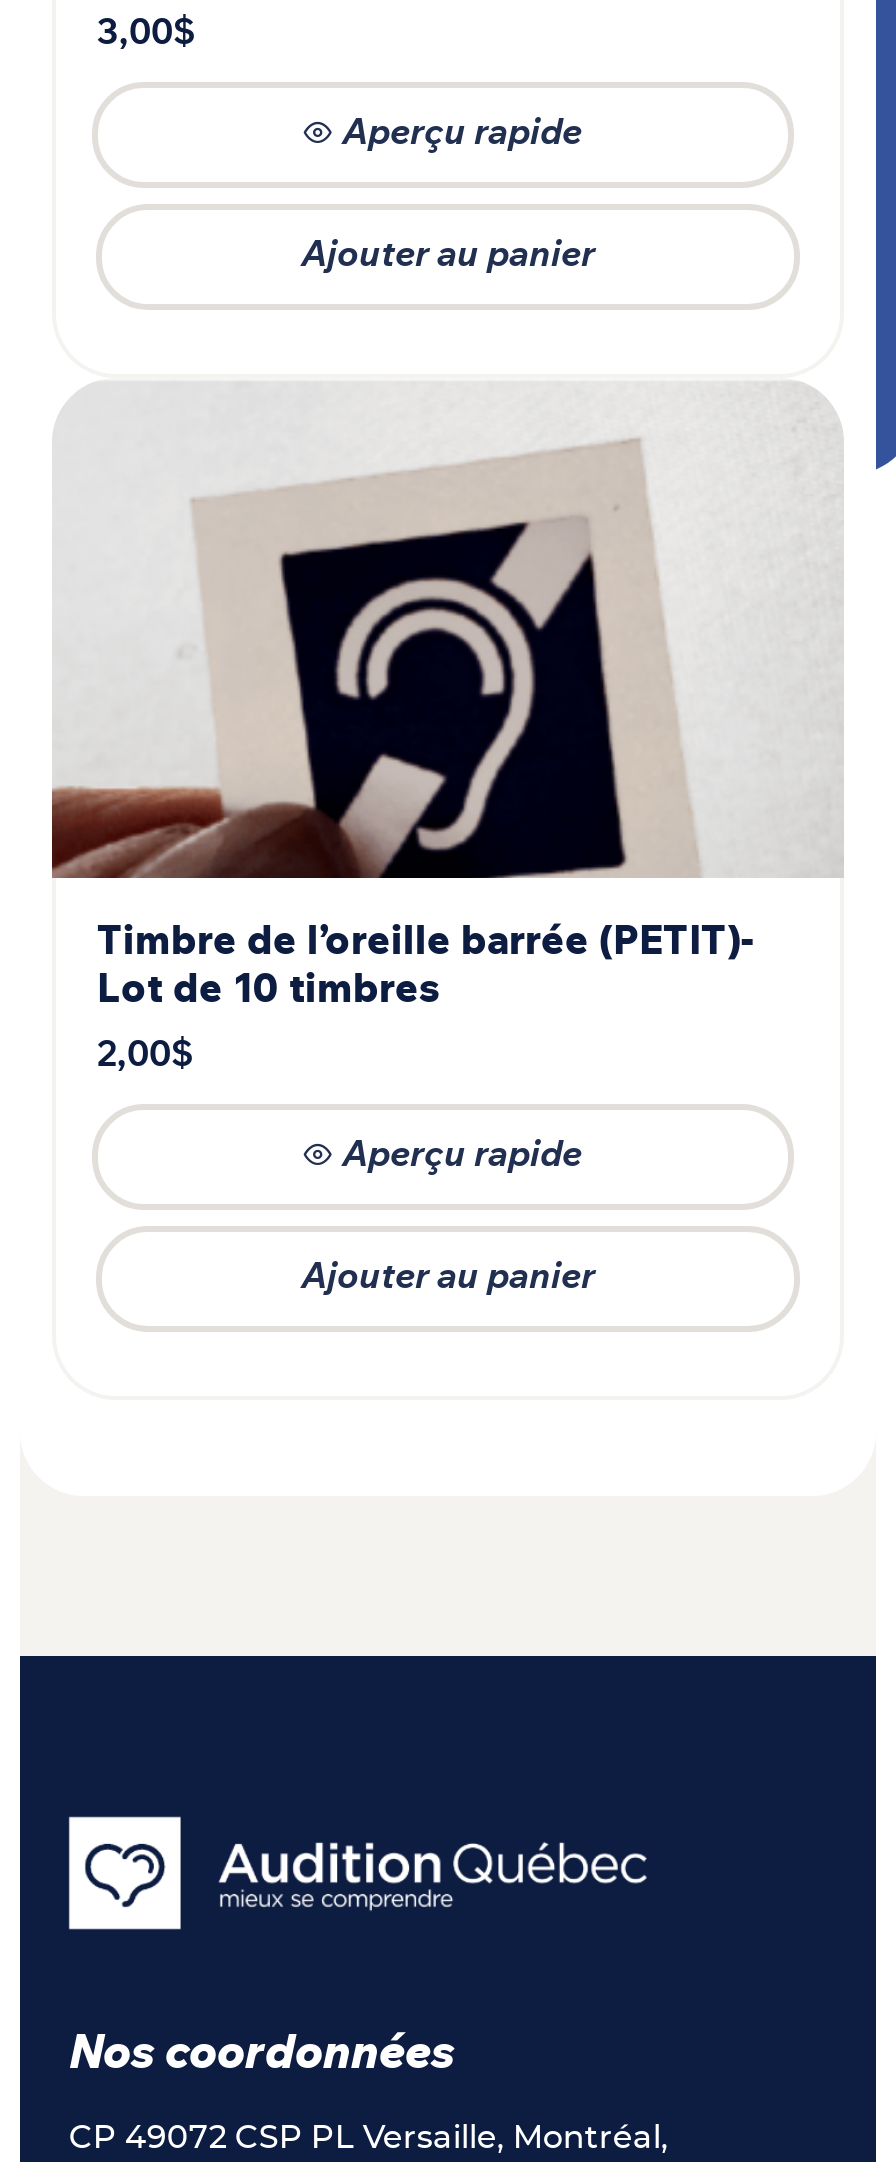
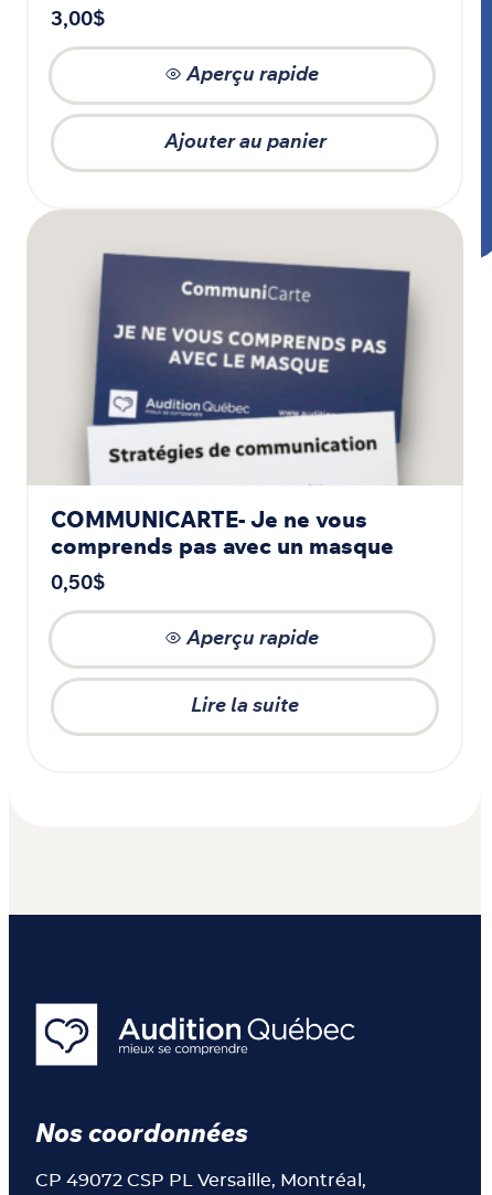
- [image]
- Timbre de l’oreille barrée (PETIT)-
- Lot de 10 timbres
+ [image]
+ COMMUNICARTE- Je ne vous
+ comprends pas avec un masque

- 2,00$
+ 0,50$

- Ajouter au panier
+ Lire la suite
